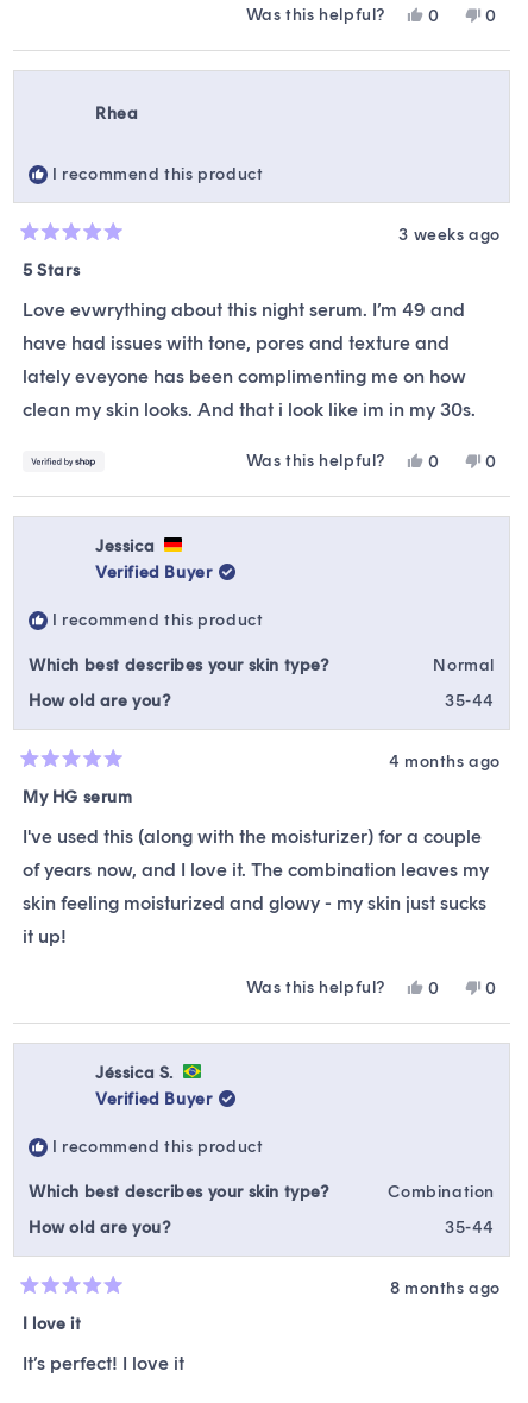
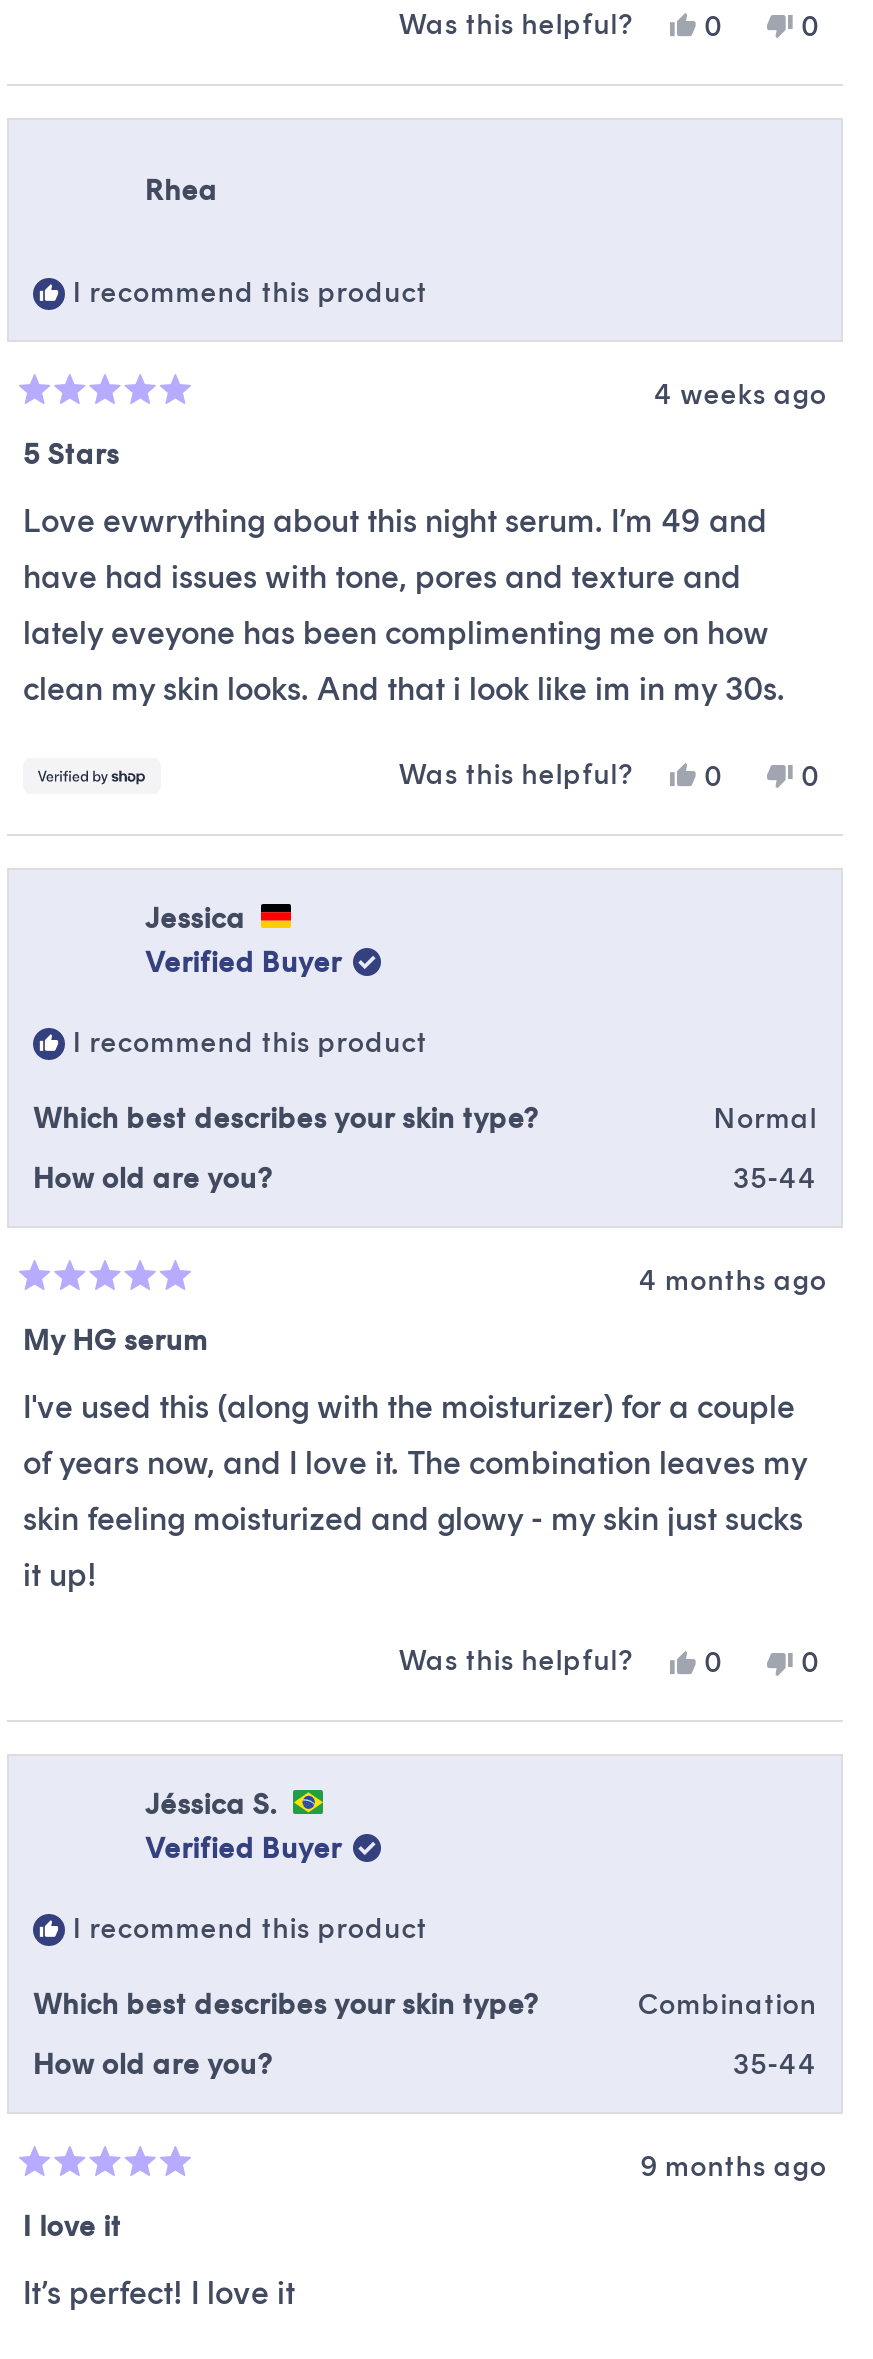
- 3 weeks ago
+ 4 weeks ago

- 8 months ago
+ 9 months ago
